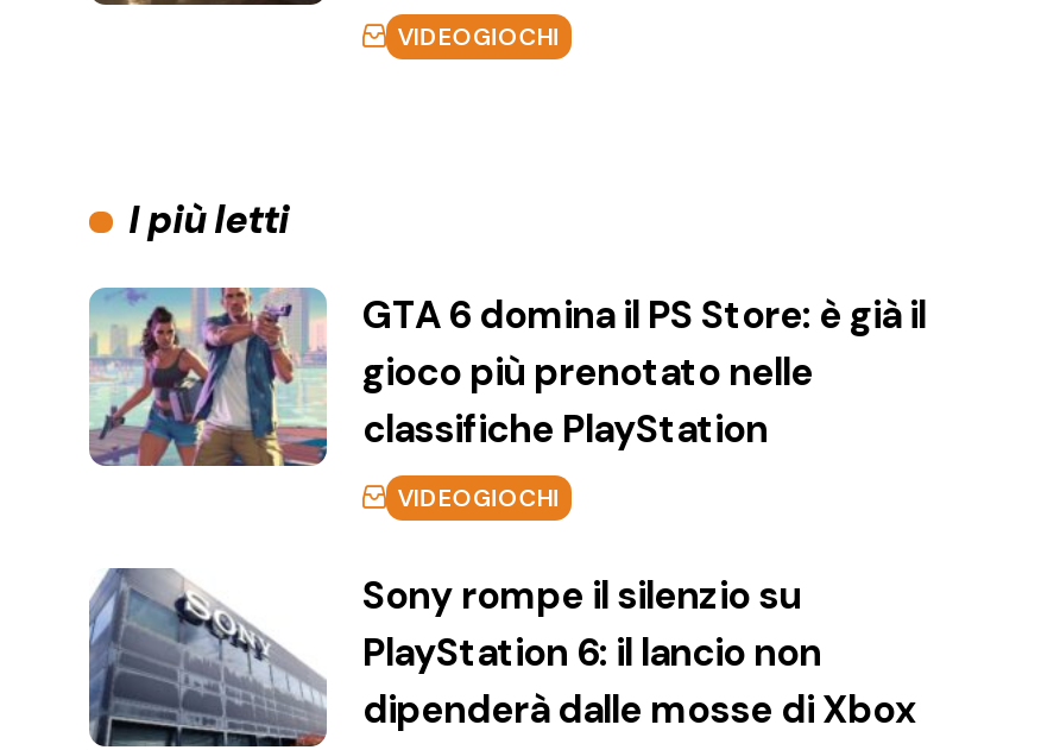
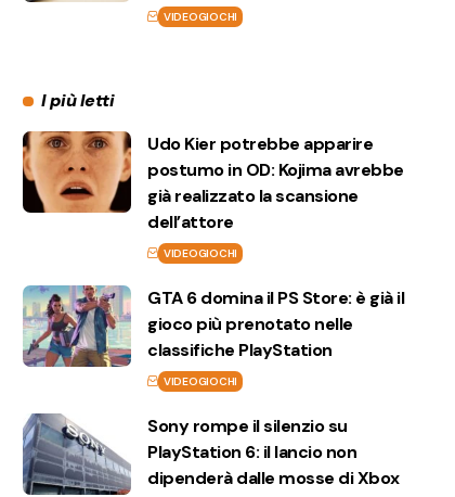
+ [image]
+ Udo Kier potrebbe apparire
+ postumo in OD: Kojima avrebbe
+ già realizzato la scansione
+ dell’attore
+ VIDEOGIOCHI
